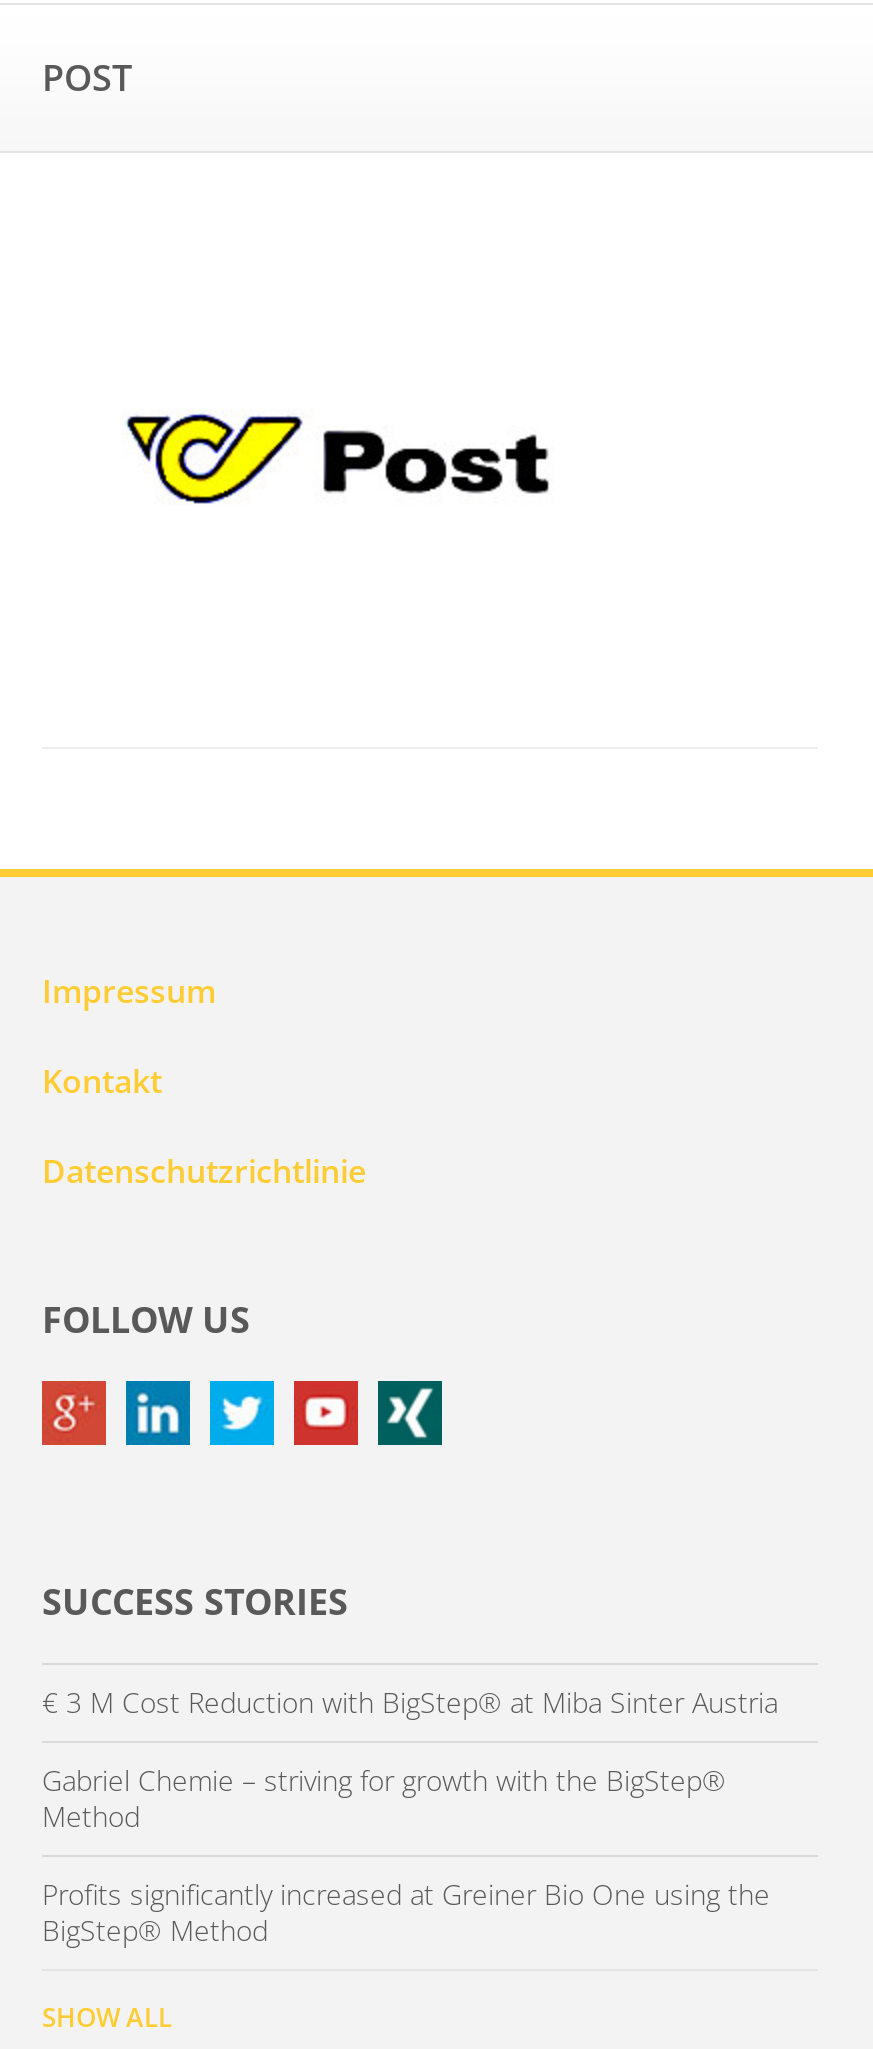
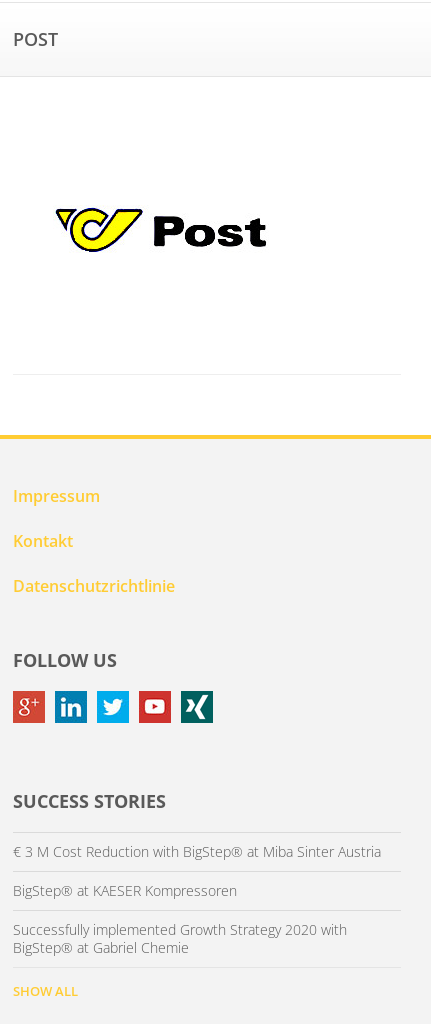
- Gabriel Chemie – striving for growth with the BigStep®
- Method
+ BigStep® at KAESER Kompressoren

- Profits significantly increased at Greiner Bio One using the
- BigStep® Method
+ Successfully implemented Growth Strategy 2020 with
+ BigStep® at Gabriel Chemie
